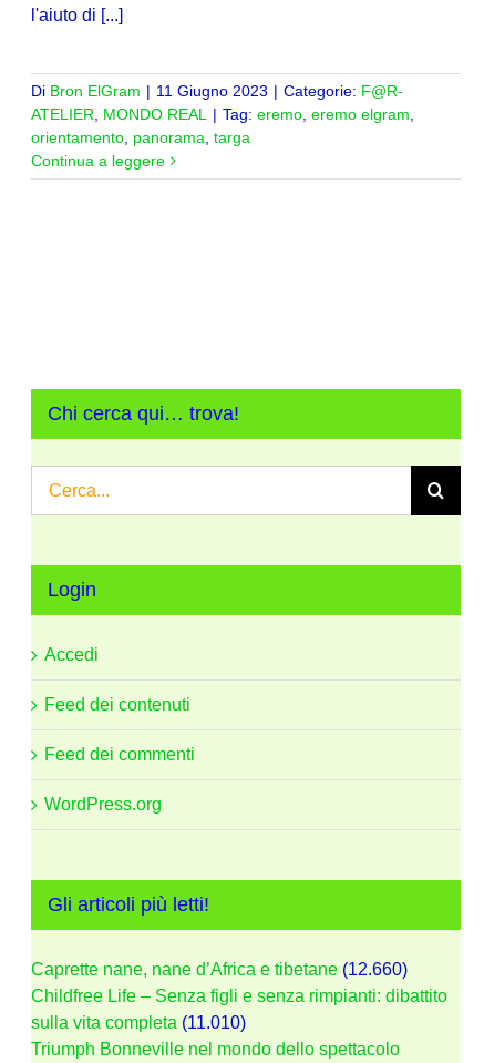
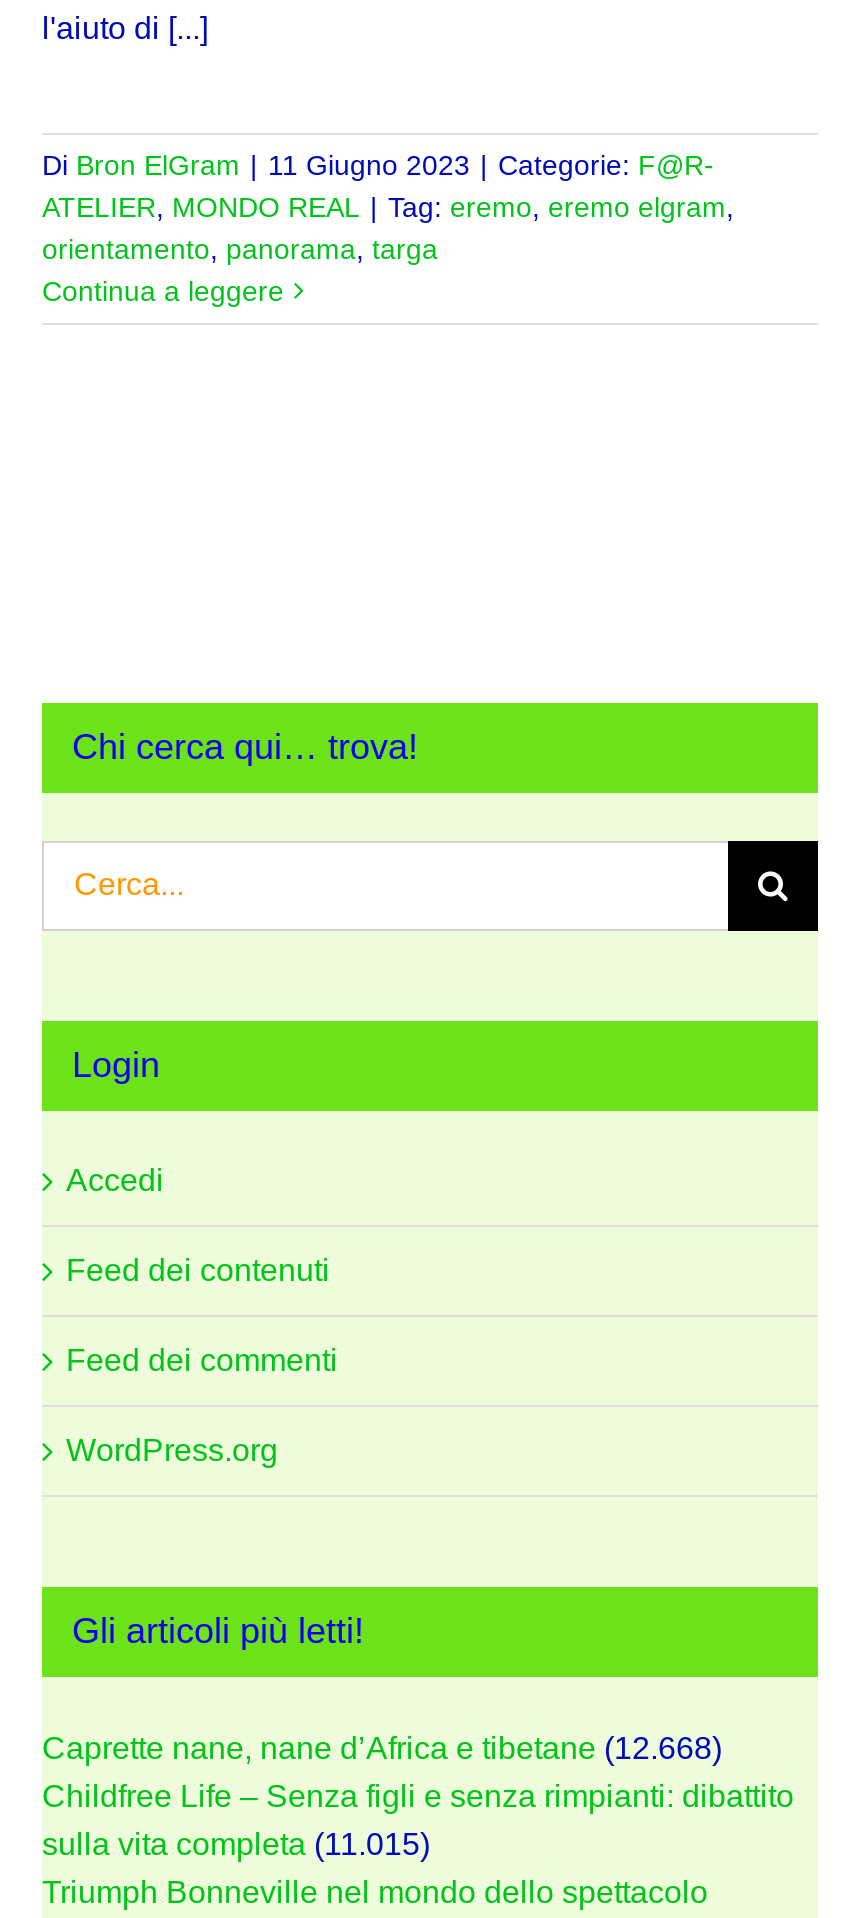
- Caprette nane, nane d’Africa e tibetane (12.660)
+ Caprette nane, nane d’Africa e tibetane (12.668)

- sulla vita completa (11.010)
+ sulla vita completa (11.015)
